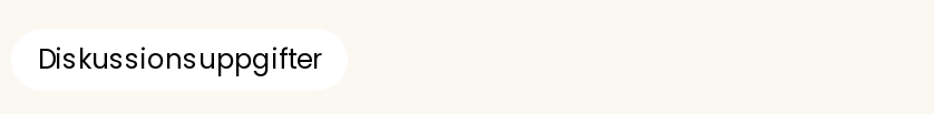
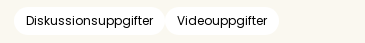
+ Videouppgifter
